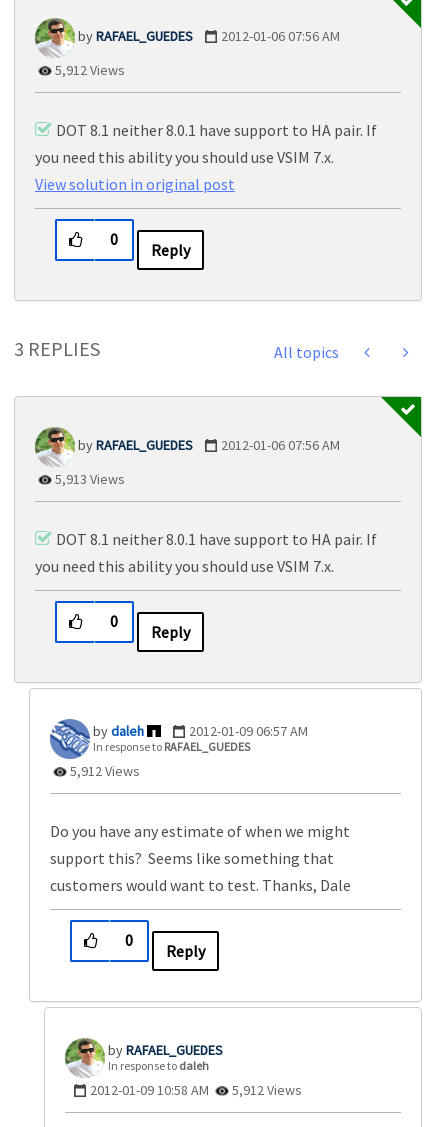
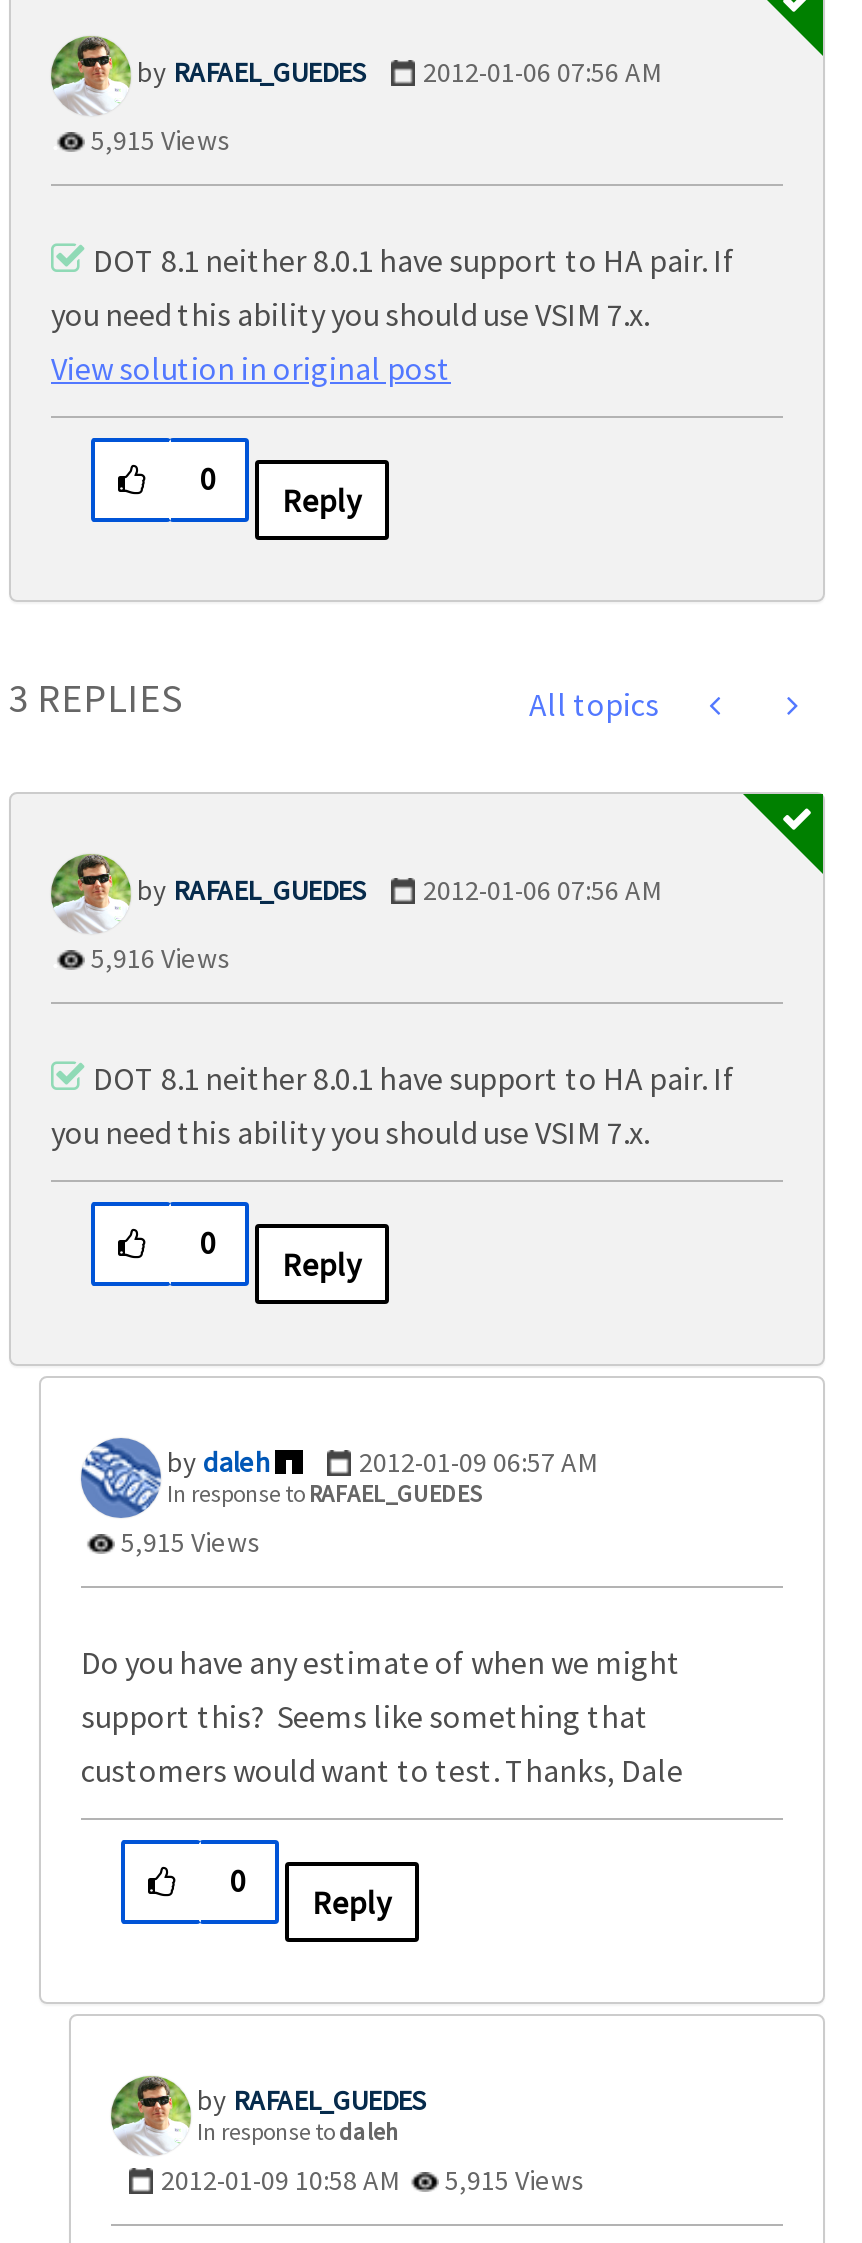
- 5,912 Views
+ 5,915 Views

- 5,913 Views
+ 5,916 Views

- 5,912 Views
+ 5,915 Views

- 2012-01-09 10:58 AM 5,912 Views
+ 2012-01-09 10:58 AM 5,915 Views
